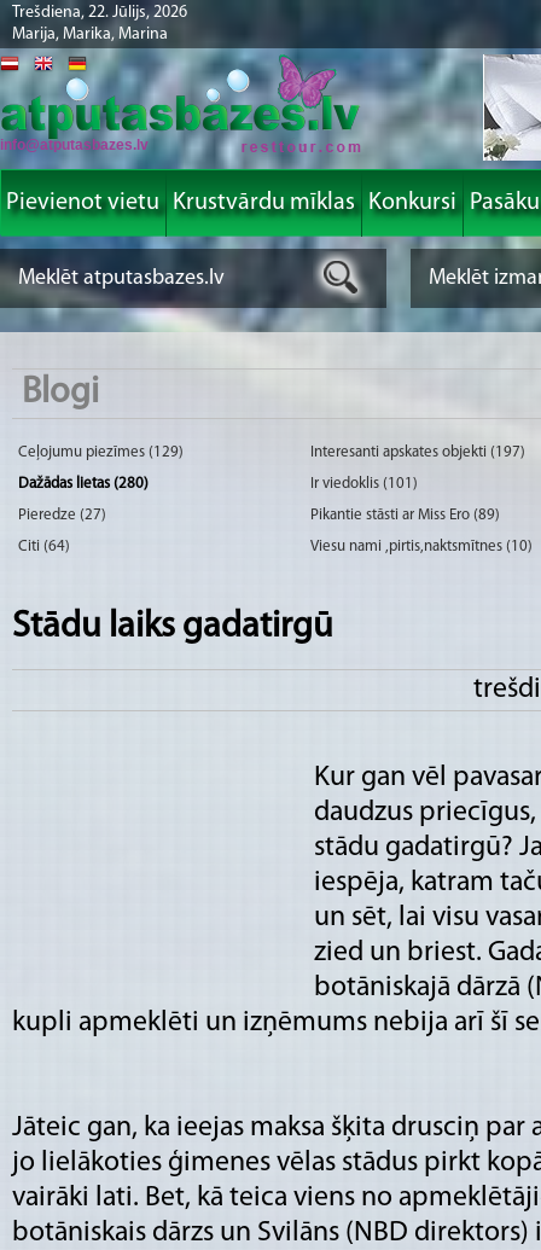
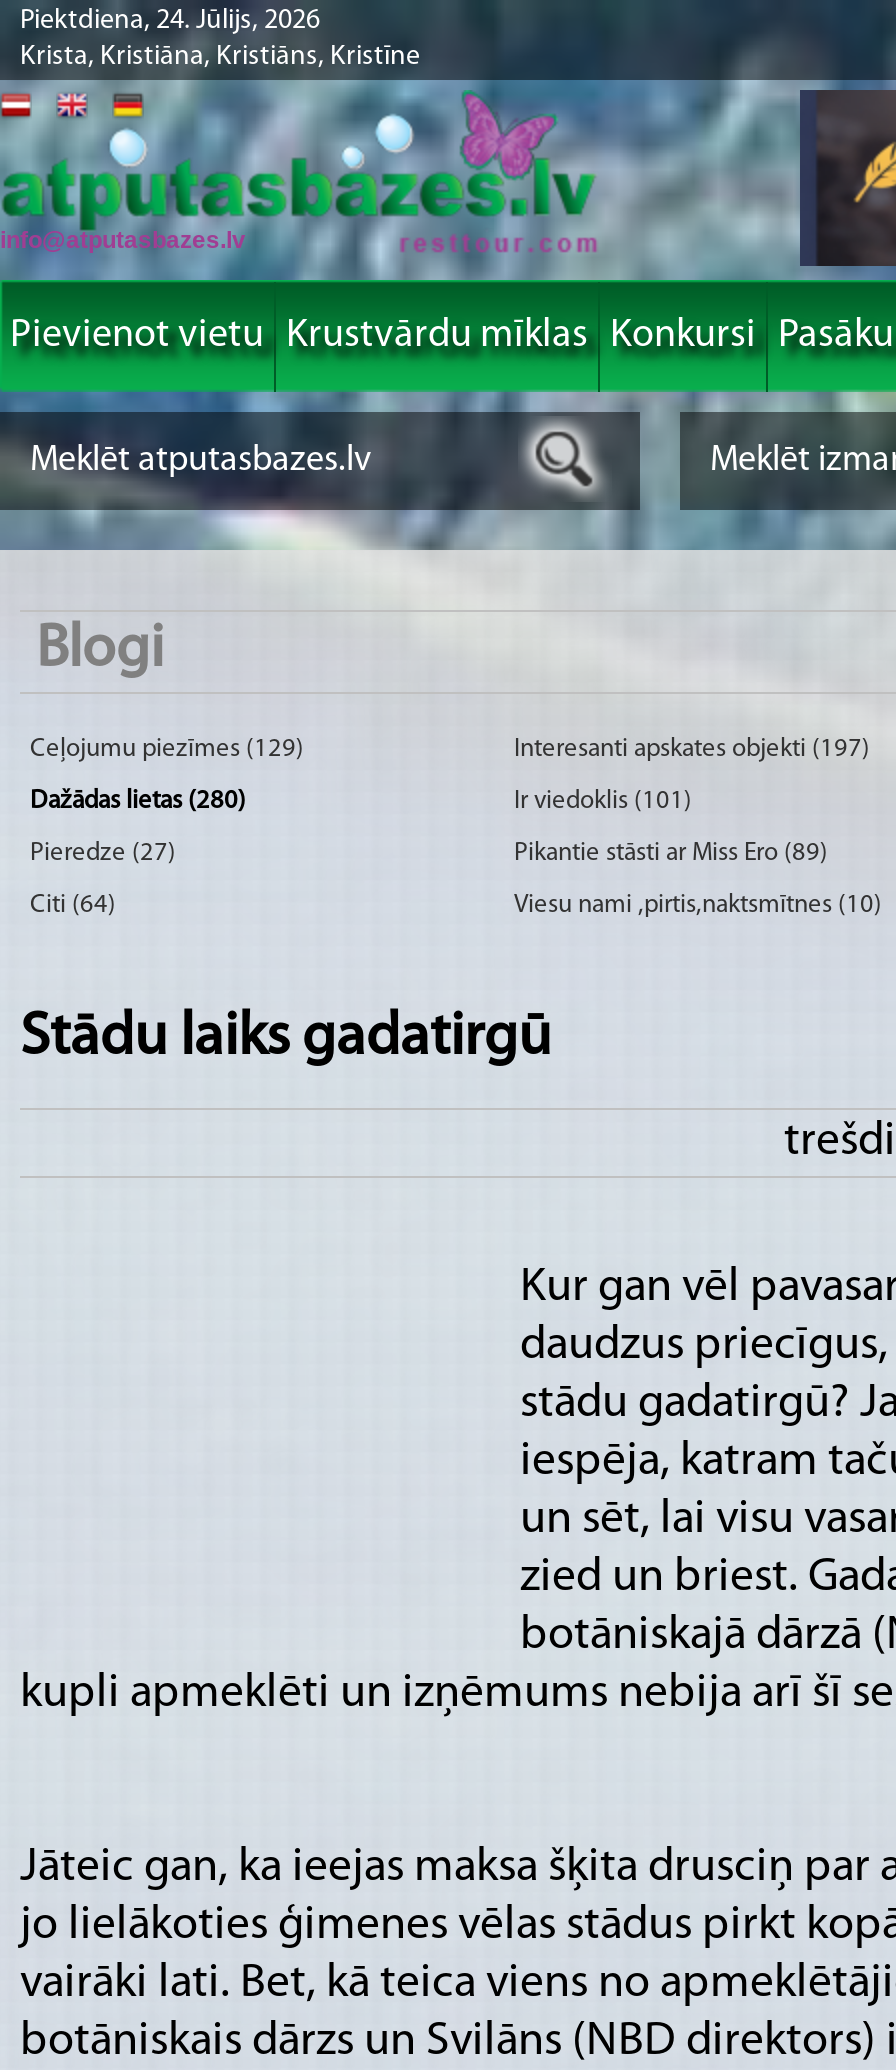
- Trešdiena, 22. Jūlijs, 2026
- Marija, Marika, Marina
+ Piektdiena, 24. Jūlijs, 2026
+ Krista, Kristiāna, Kristiāns, Kristīne

- [image]
+ [image]
